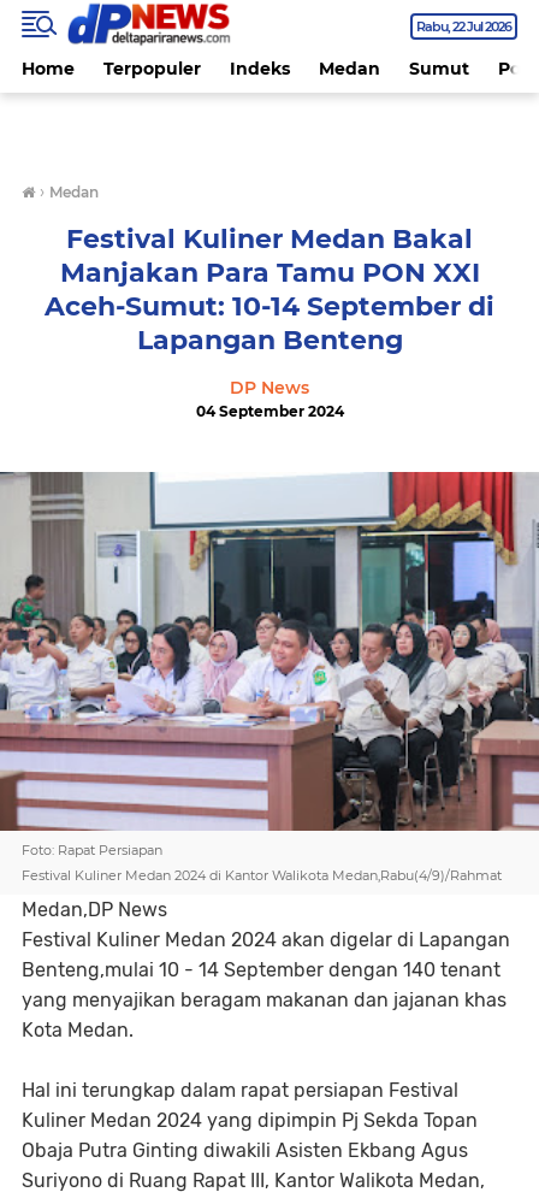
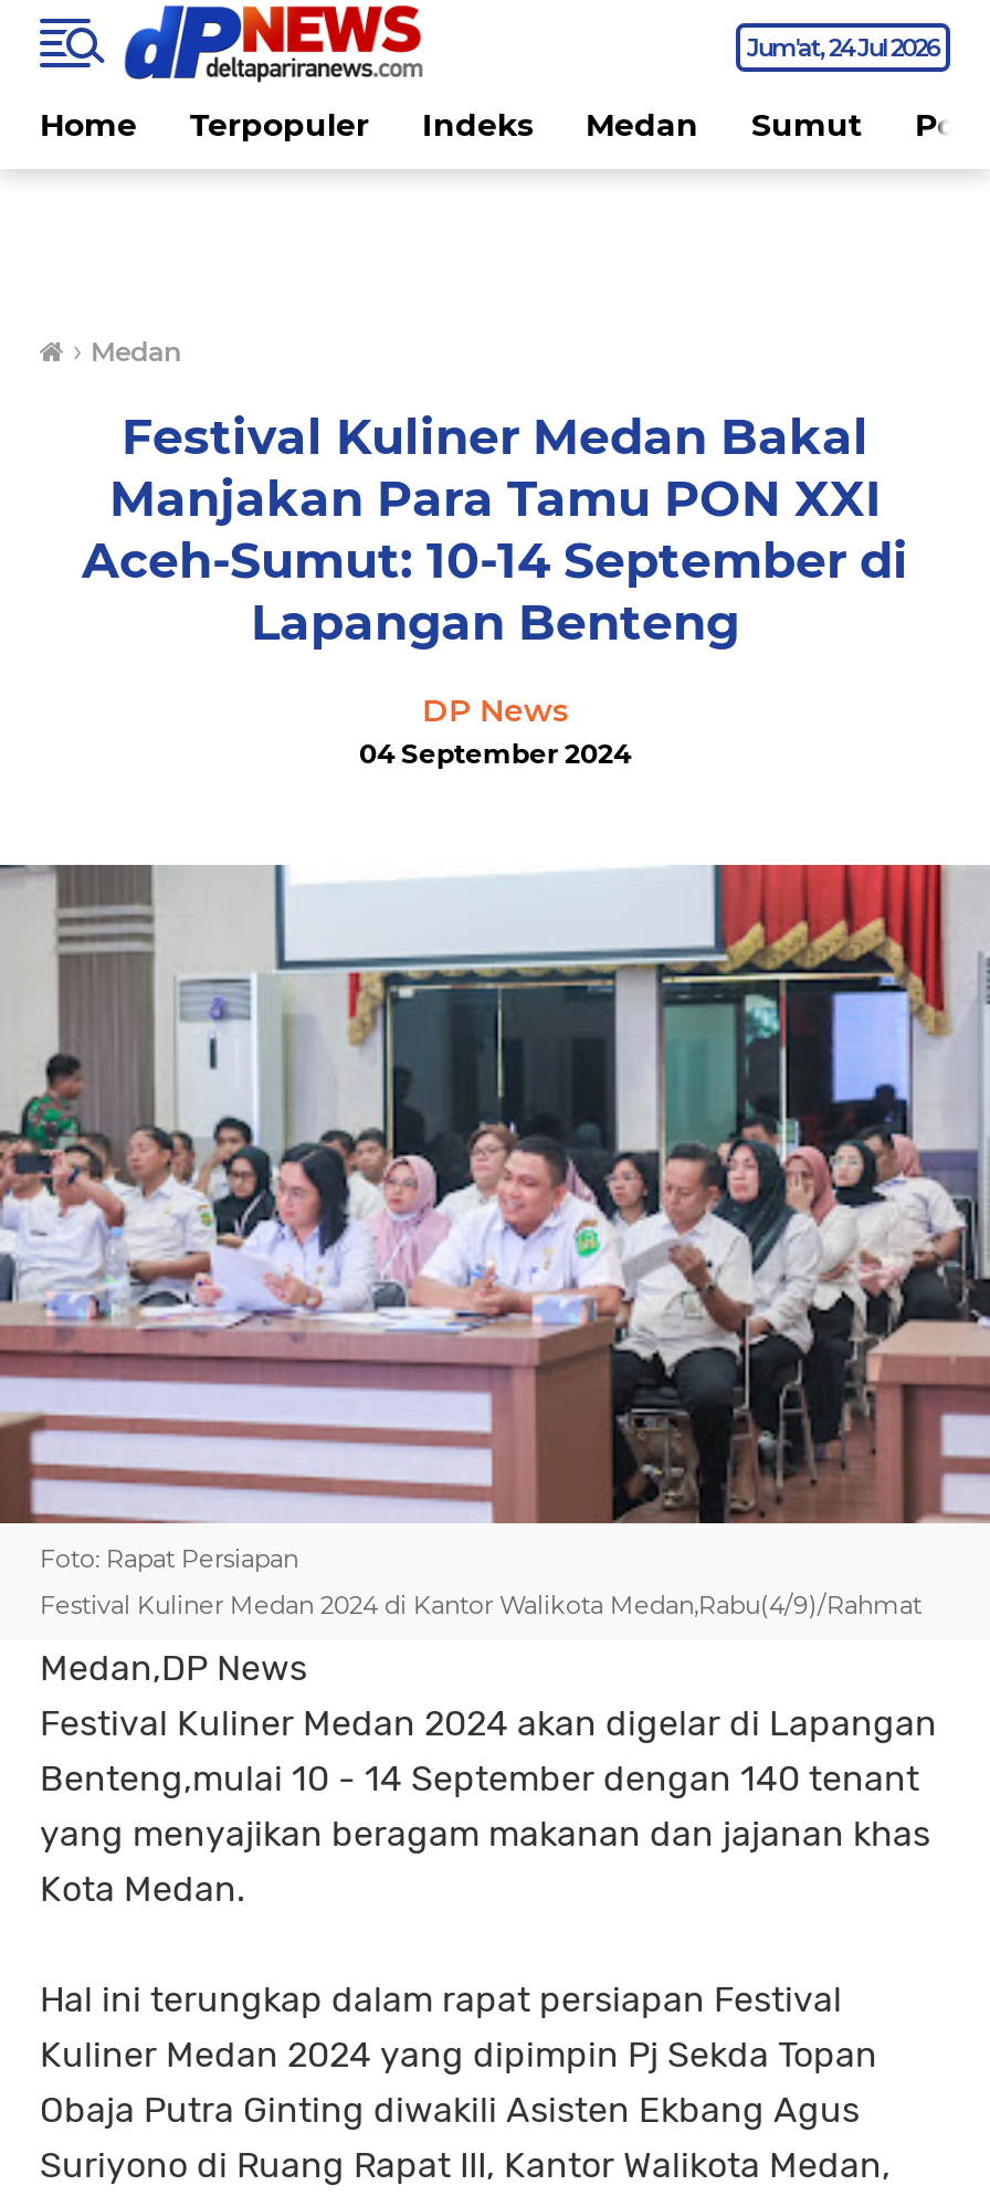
- Rabu 22 Jul 2026
+ Jum'at 24 Jul 2026
